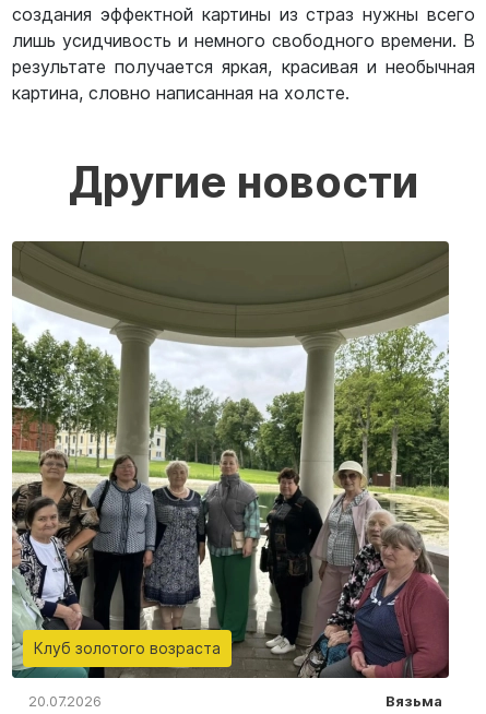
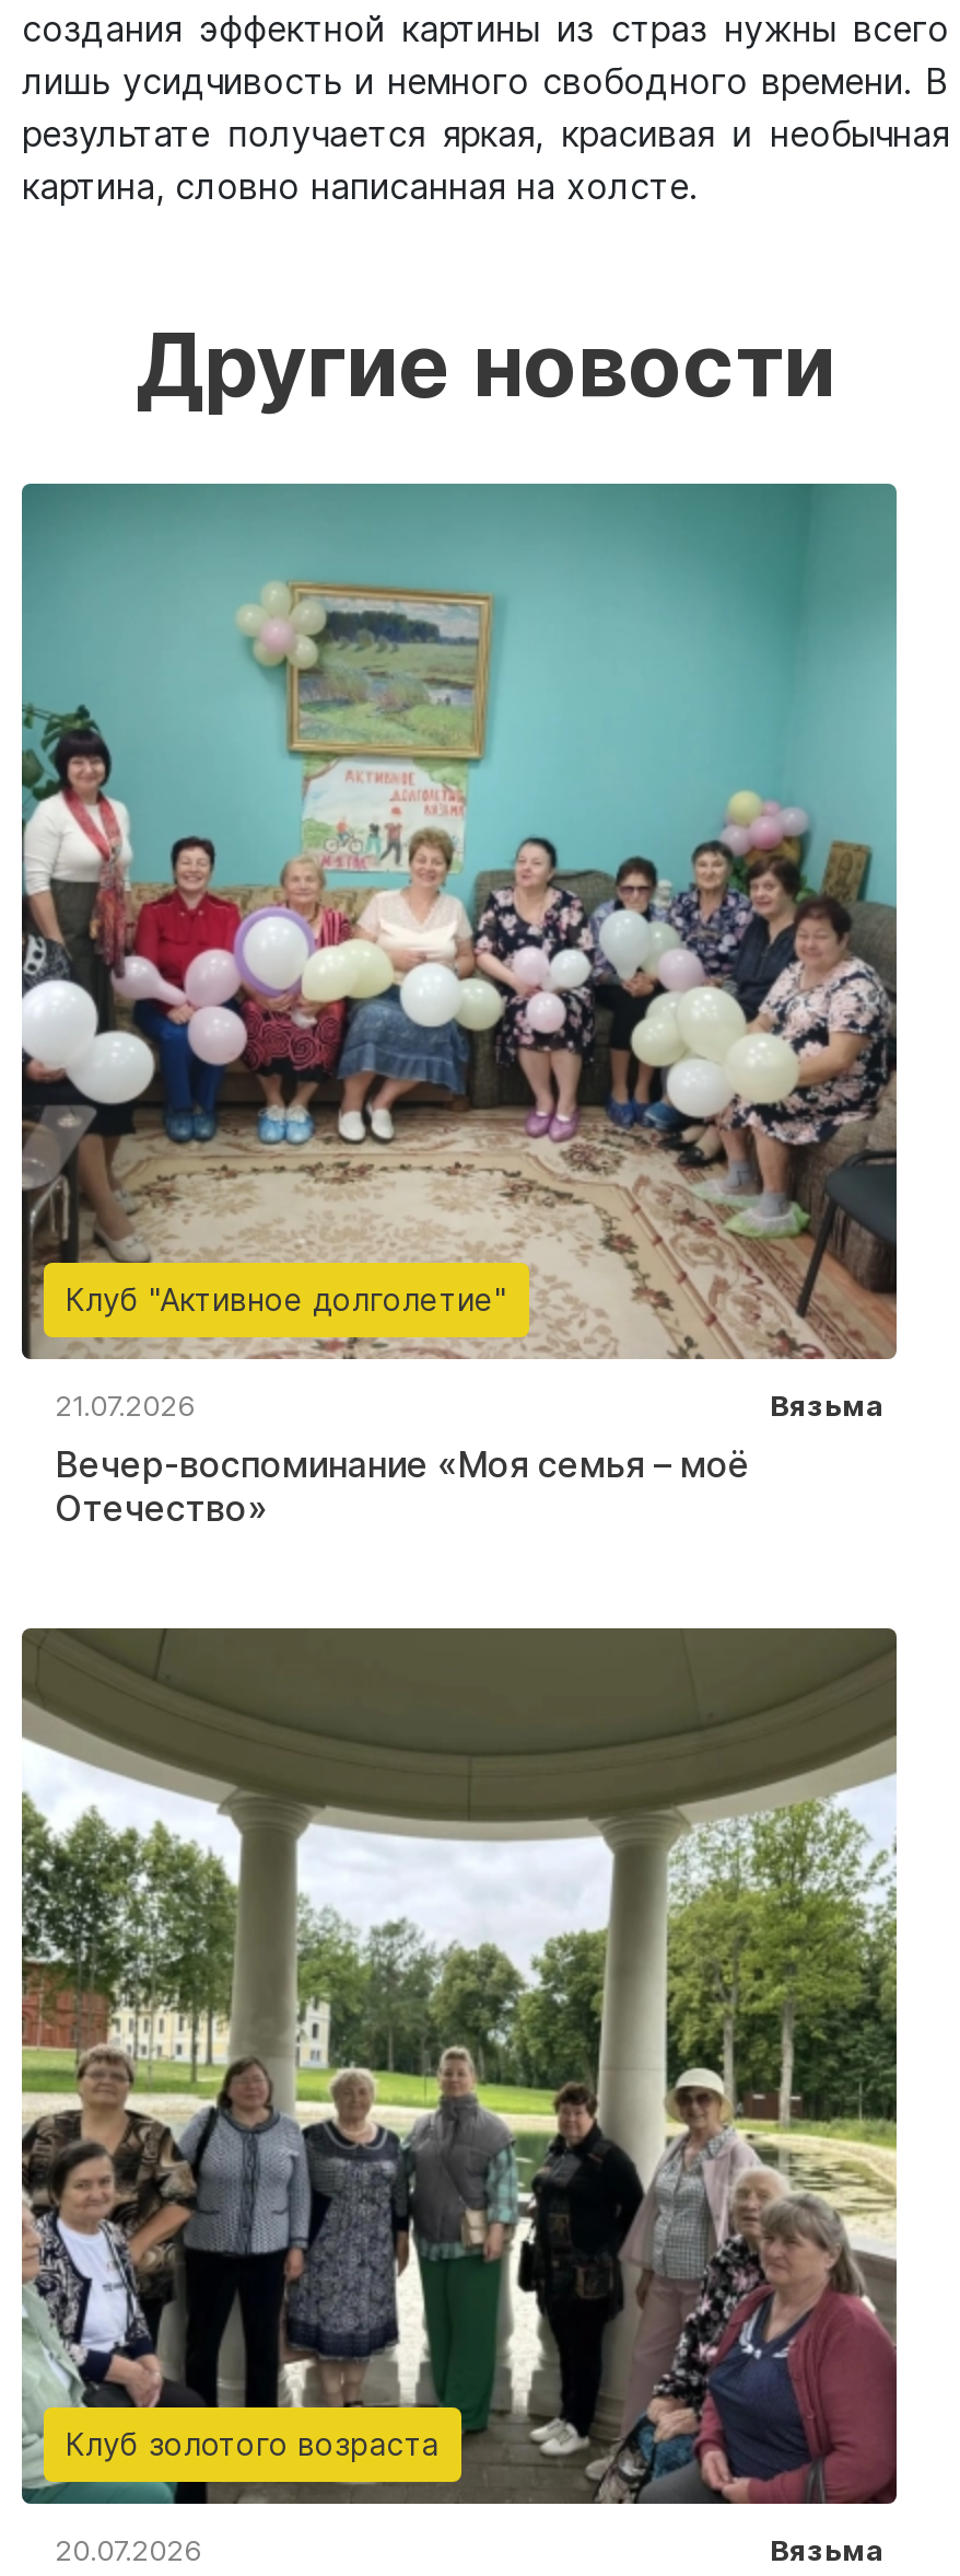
+ [image]
+ Клуб "Активное долголетие"
+ 21.07.2026
+ Вязьма
+ Вечер-воспоминание «Моя семья – моё
+ Отечество»
